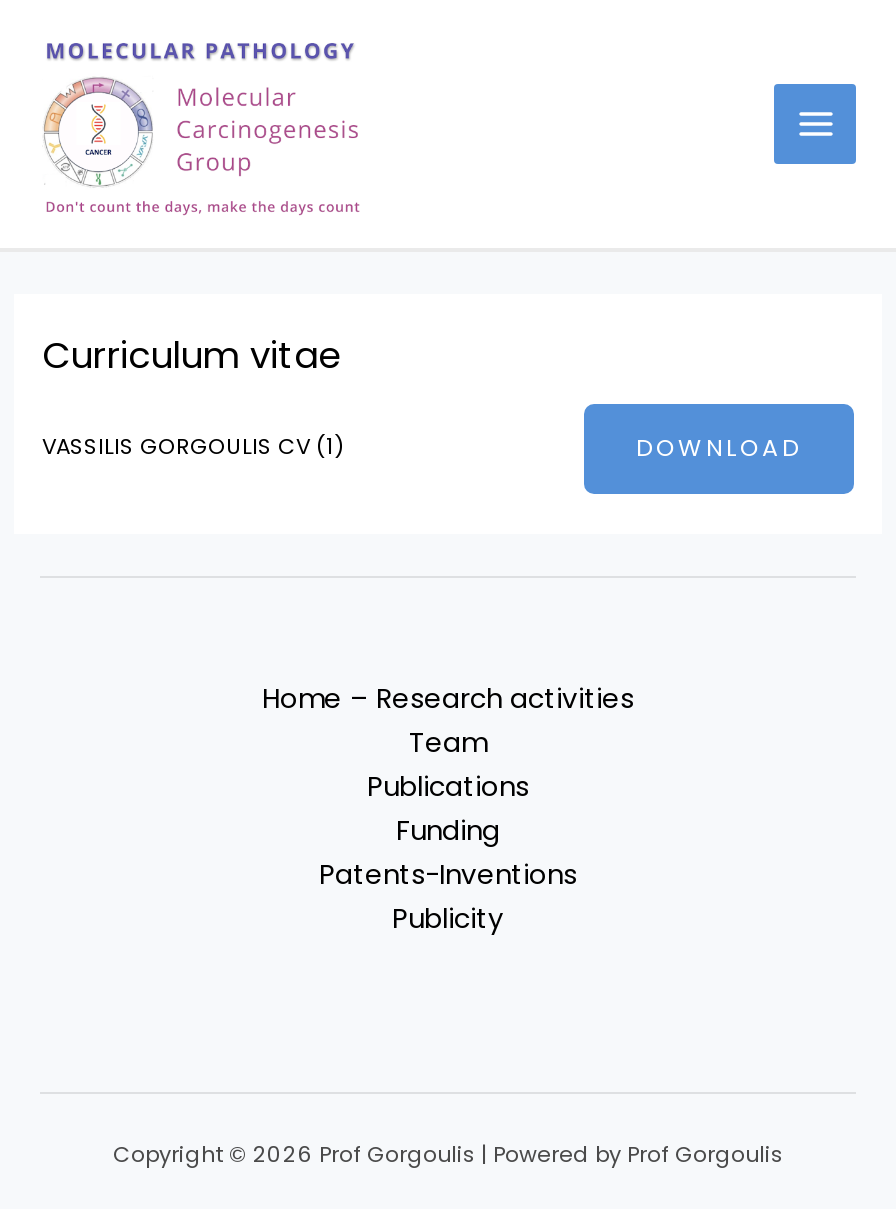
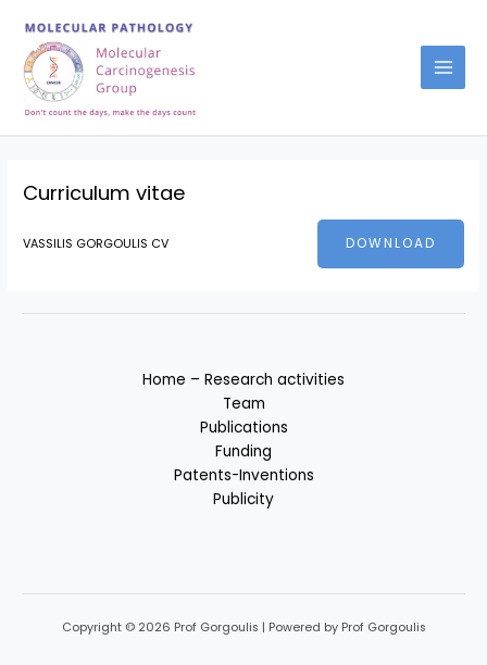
- VASSILIS GORGOULIS CV (1)
+ VASSILIS GORGOULIS CV
